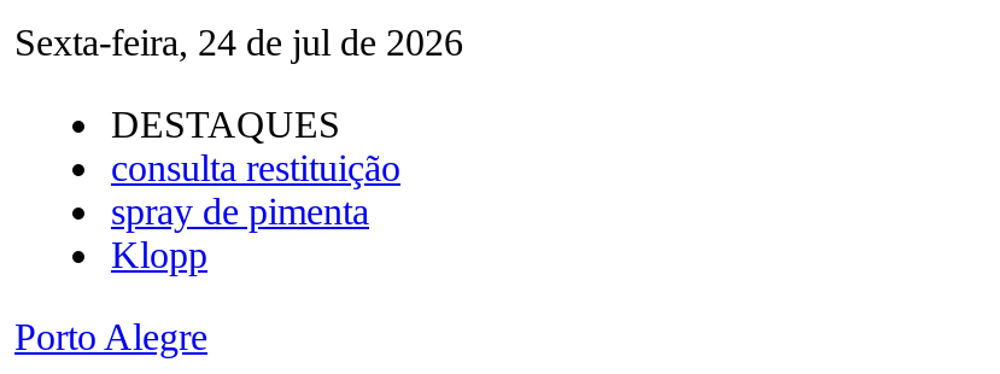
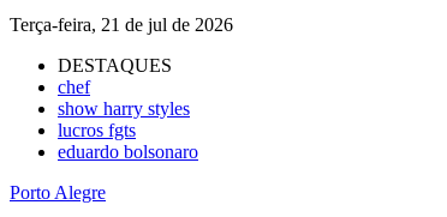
- Sexta-feira, 24 de jul de 2026
+ Terça-feira, 21 de jul de 2026

- consulta restituição
- spray de pimenta
- Klopp
+ chef
+ show harry styles
+ lucros fgts
+ eduardo bolsonaro
